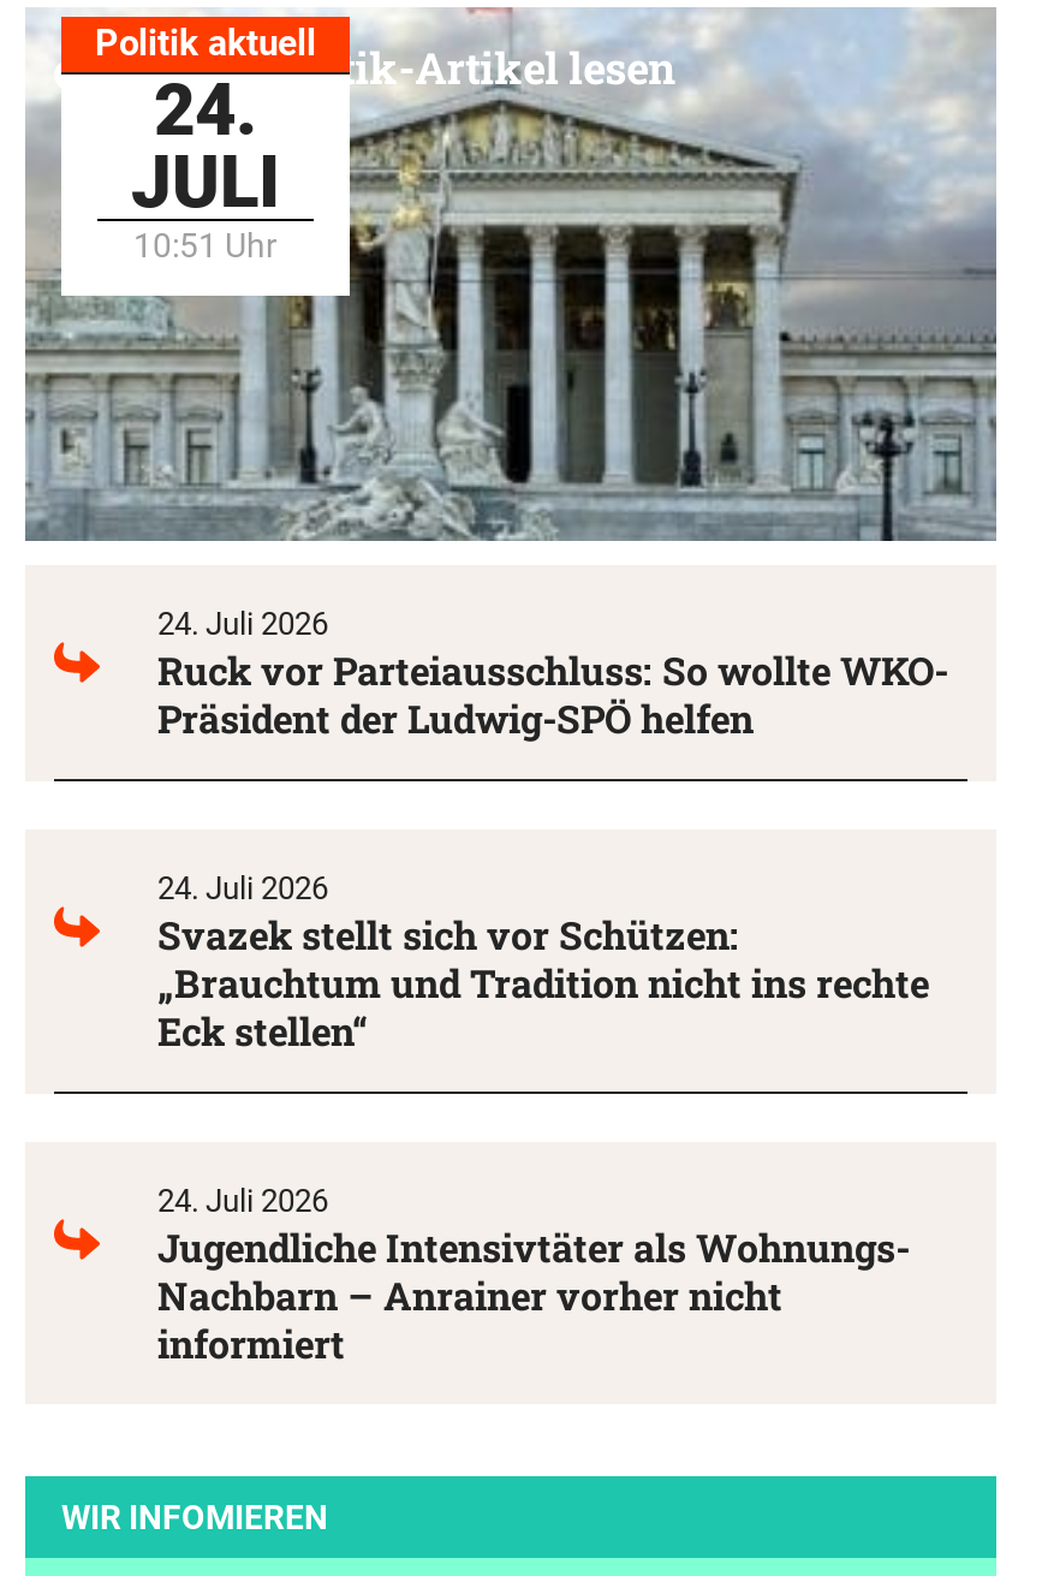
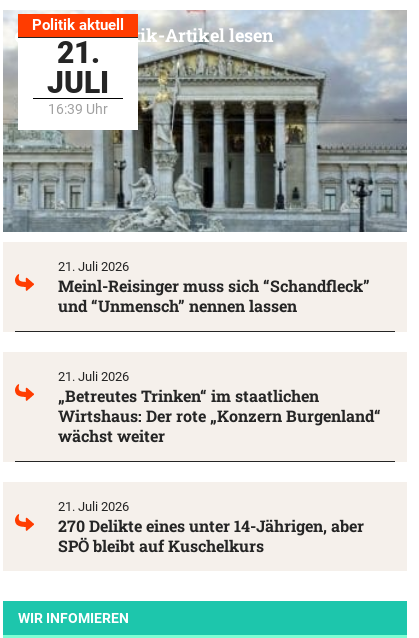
- 24.
+ 21.

- 10:51 Uhr
+ 16:39 Uhr

- 24. Juli 2026
- Ruck vor Parteiausschluss: So wollte WKO-
- Präsident der Ludwig-SPÖ helfen
+ 21. Juli 2026
+ Meinl-Reisinger muss sich “Schandfleck”
+ und “Unmensch” nennen lassen

- 24. Juli 2026
- Svazek stellt sich vor Schützen:
- „Brauchtum und Tradition nicht ins rechte
- Eck stellen“
+ 21. Juli 2026
+ „Betreutes Trinken“ im staatlichen
+ Wirtshaus: Der rote „Konzern Burgenland“
+ wächst weiter

- 24. Juli 2026
- Jugendliche Intensivtäter als Wohnungs-
- Nachbarn – Anrainer vorher nicht
- informiert
+ 21. Juli 2026
+ 270 Delikte eines unter 14-Jährigen, aber
+ SPÖ bleibt auf Kuschelkurs
